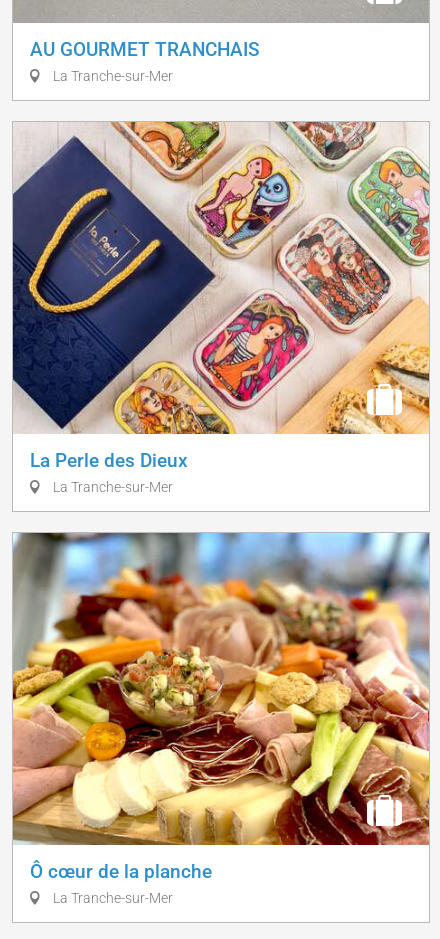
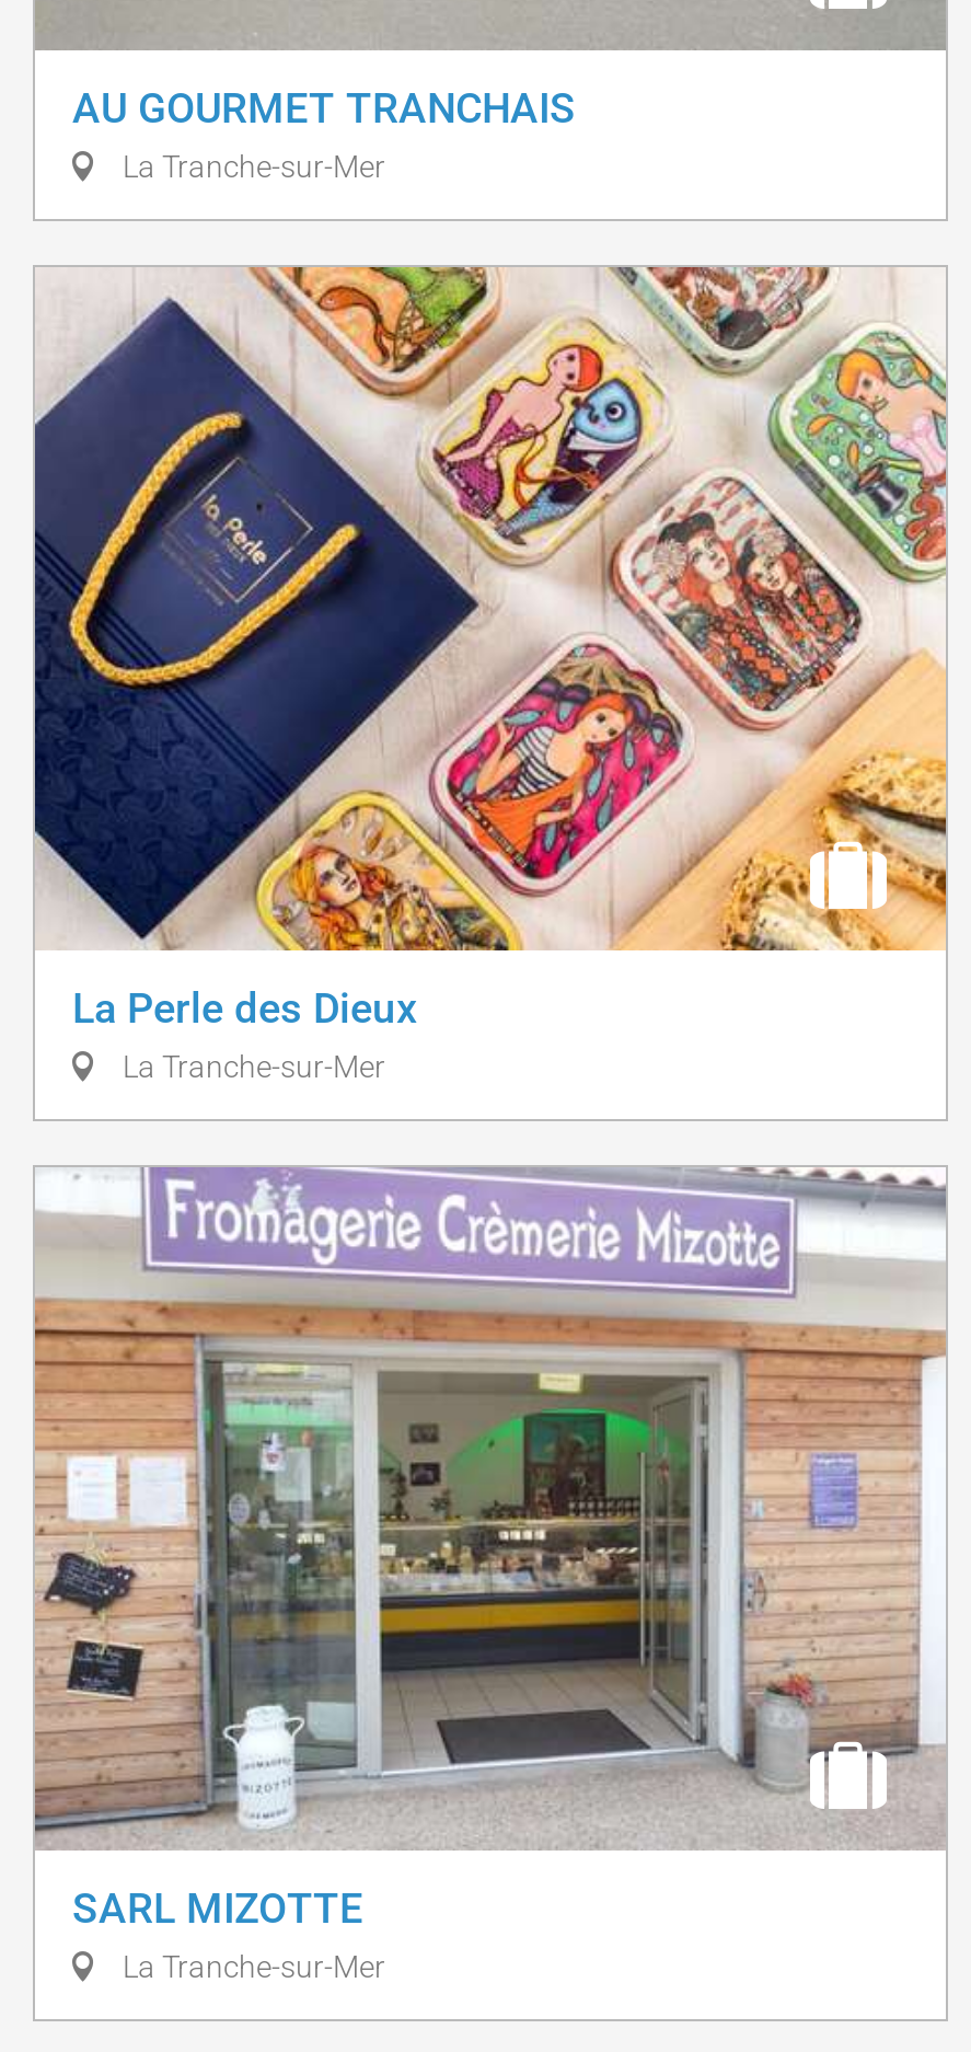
- [image]
- Ô cœur de la planche
+ [image]
+ SARL MIZOTTE
